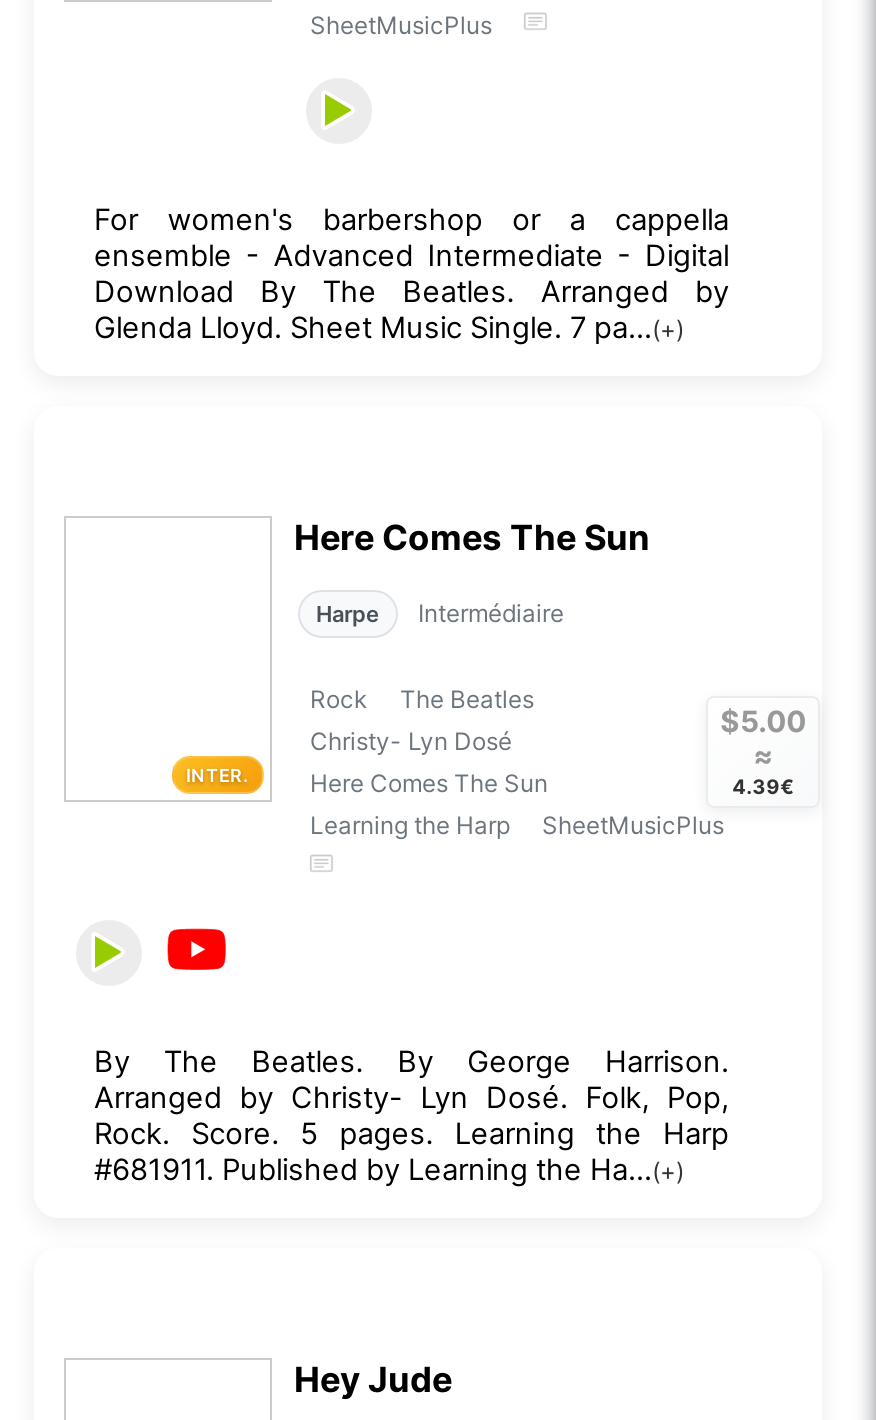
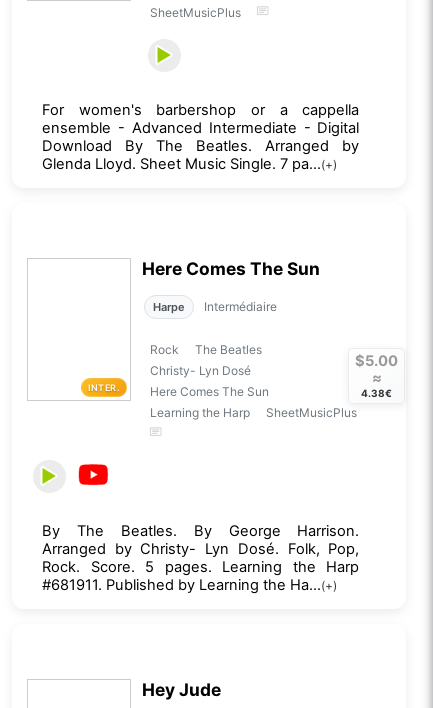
- 4.39€
+ 4.38€
